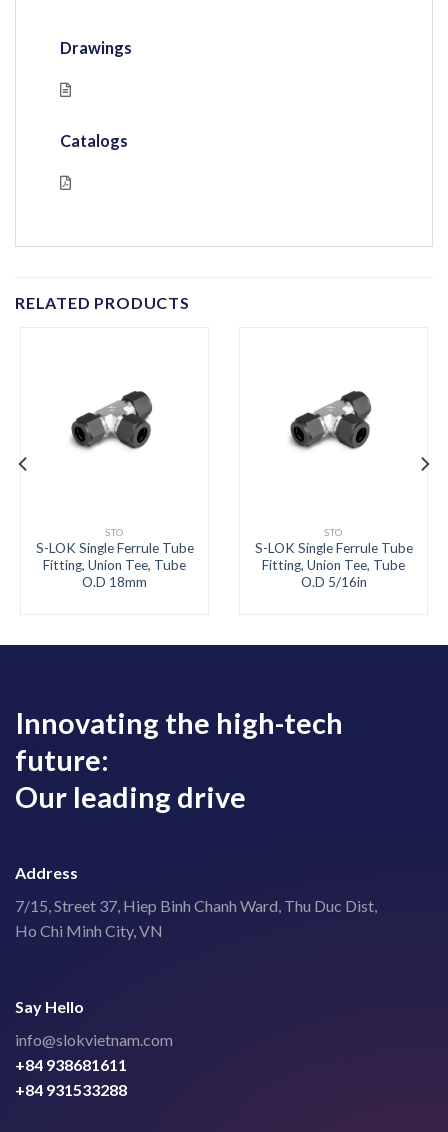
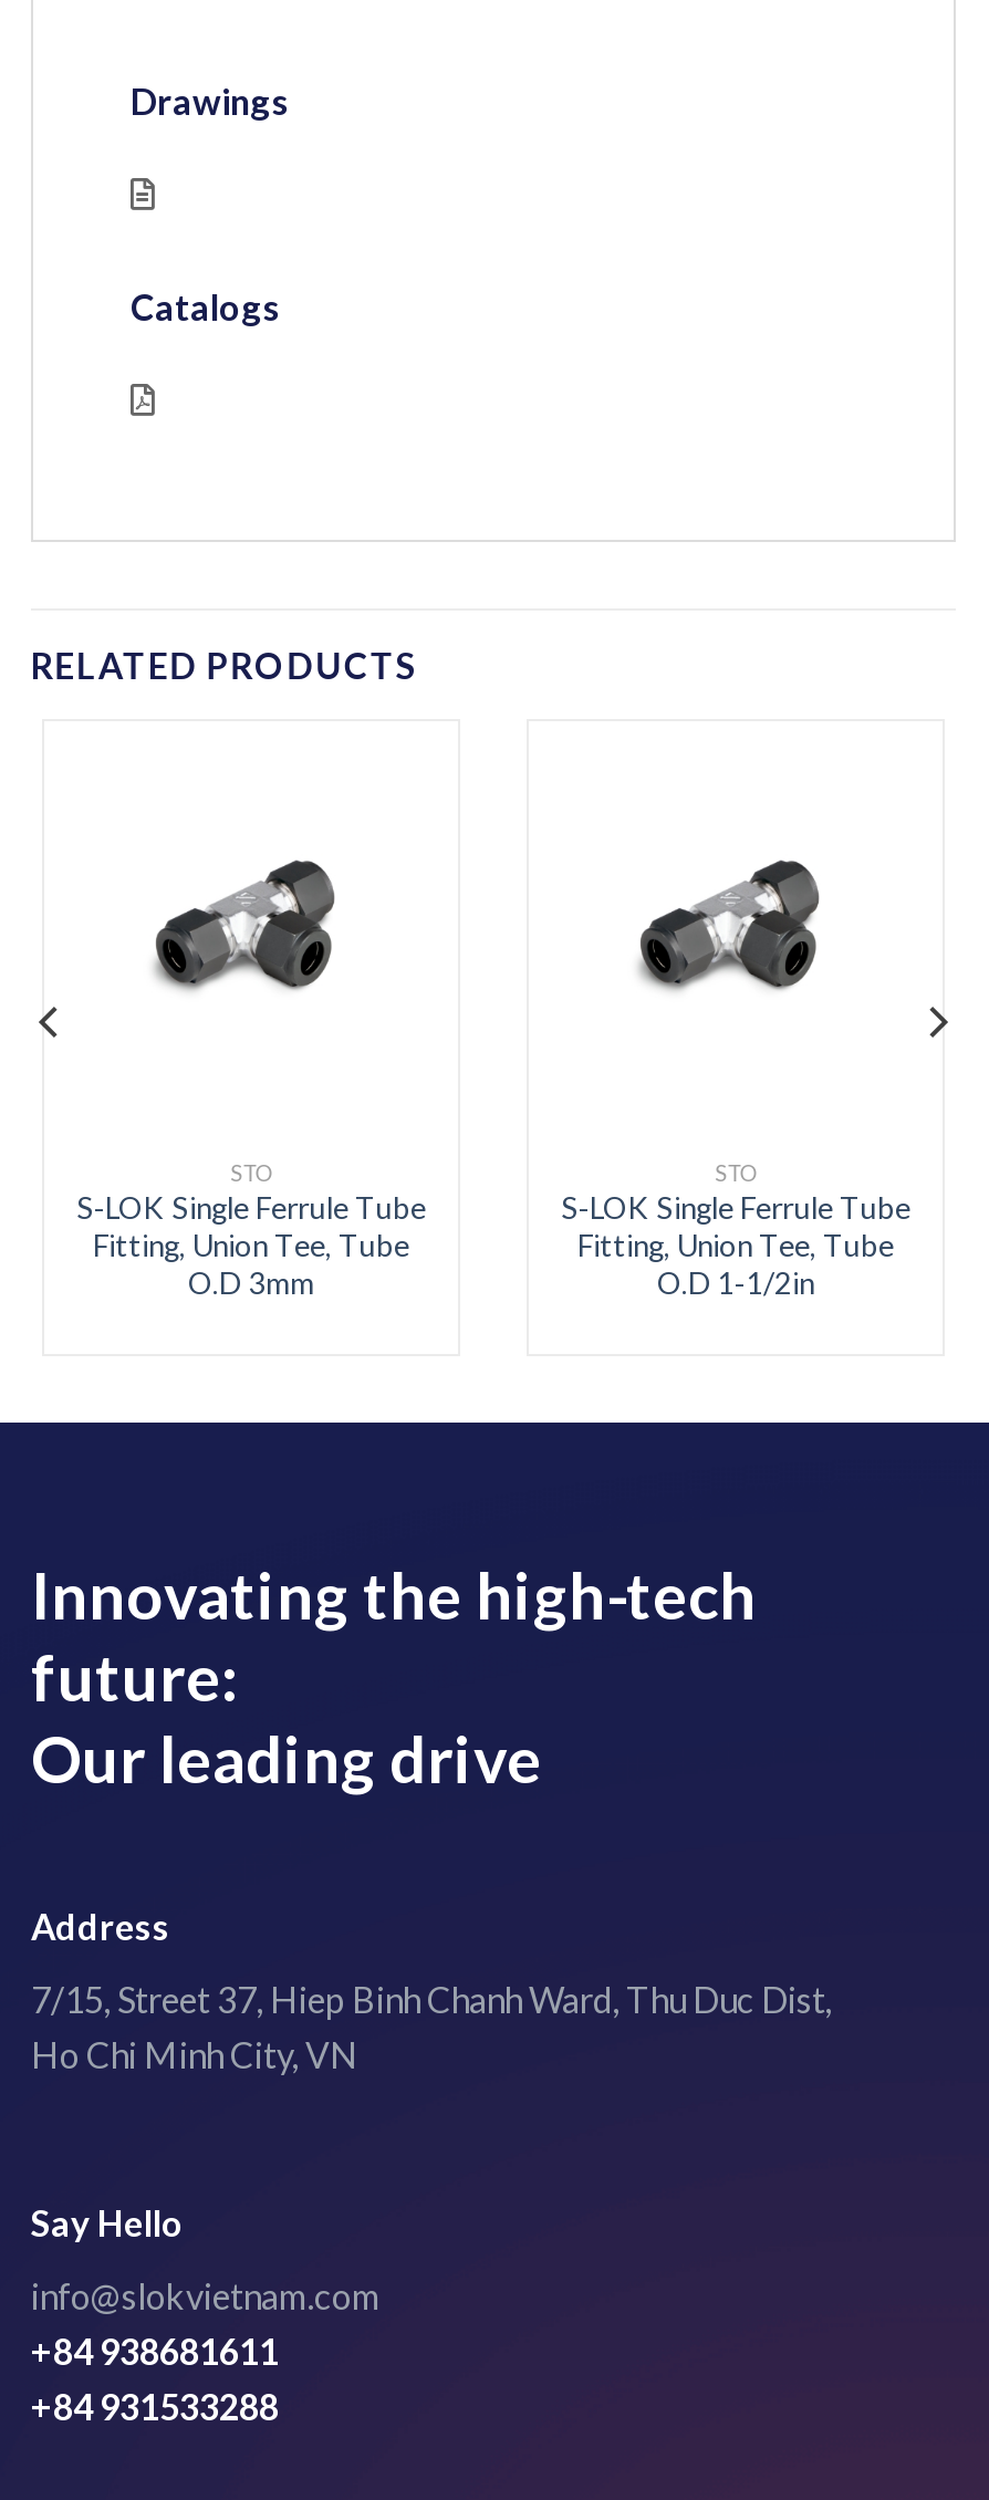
- O.D 18mm
+ O.D 3mm

- O.D 5/16in
+ O.D 1-1/2in
